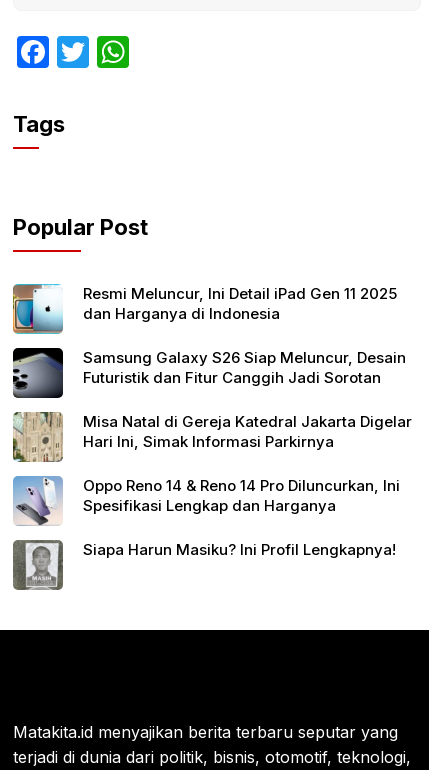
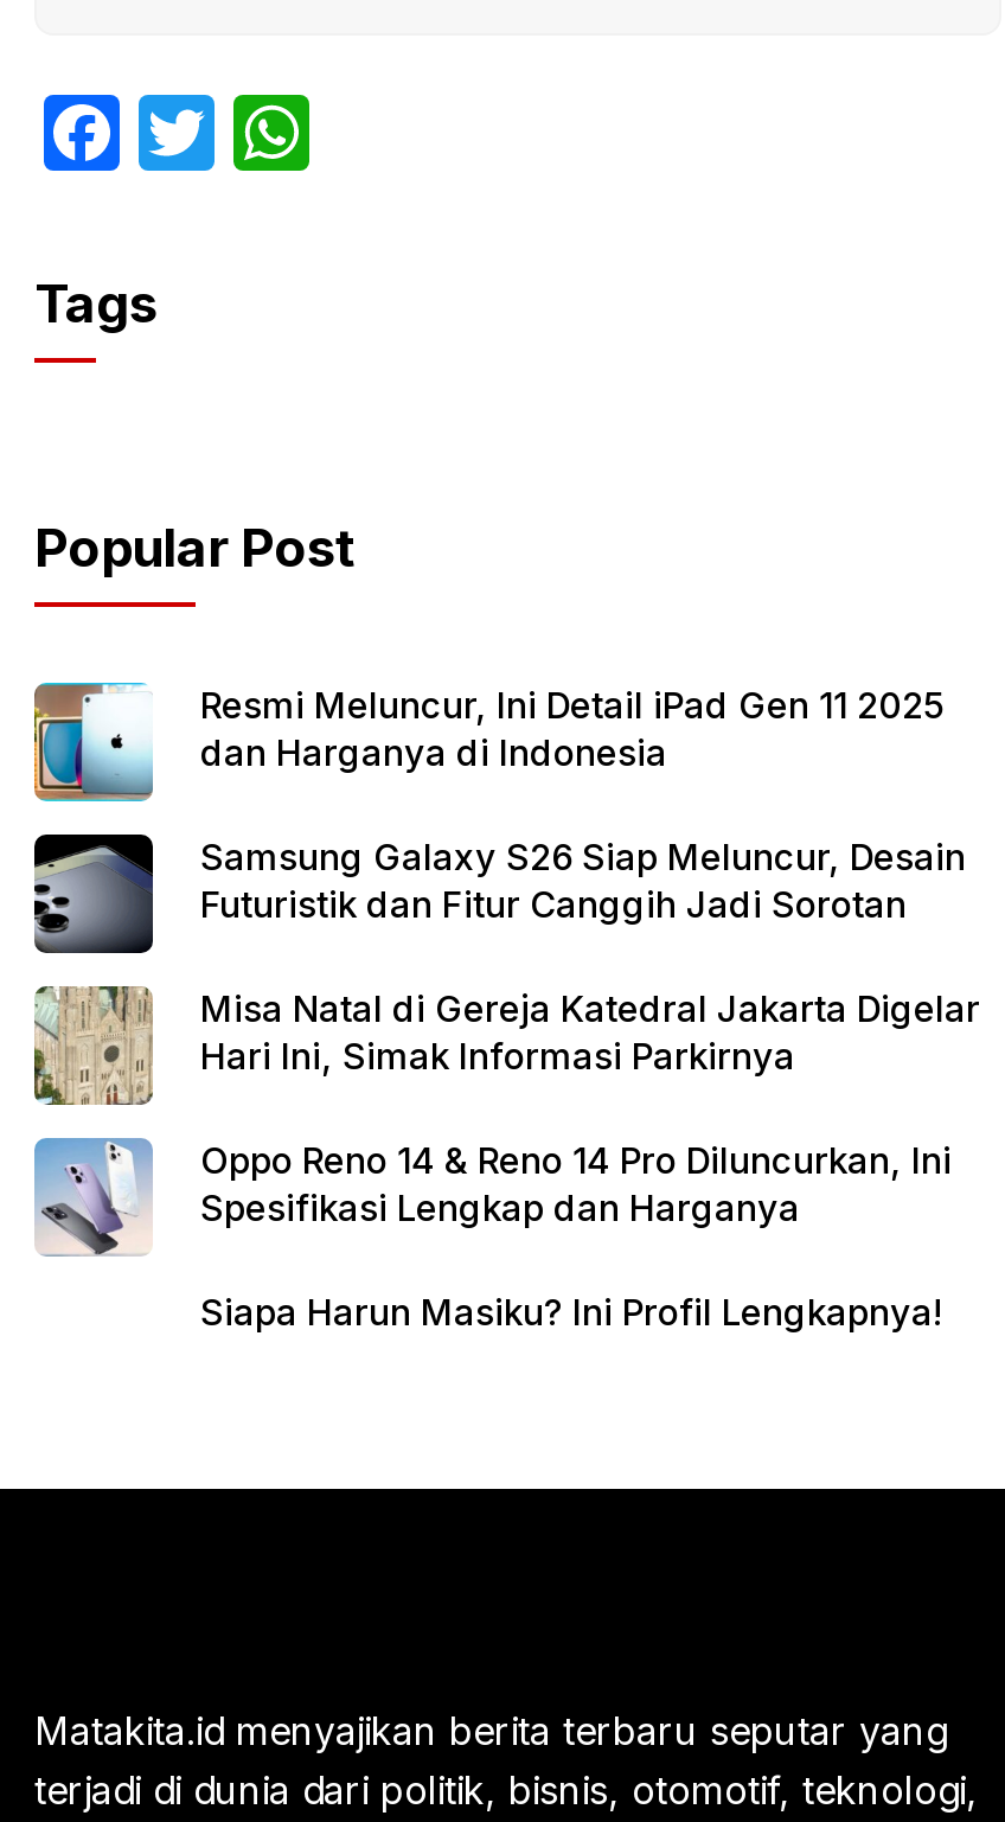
- [image]
